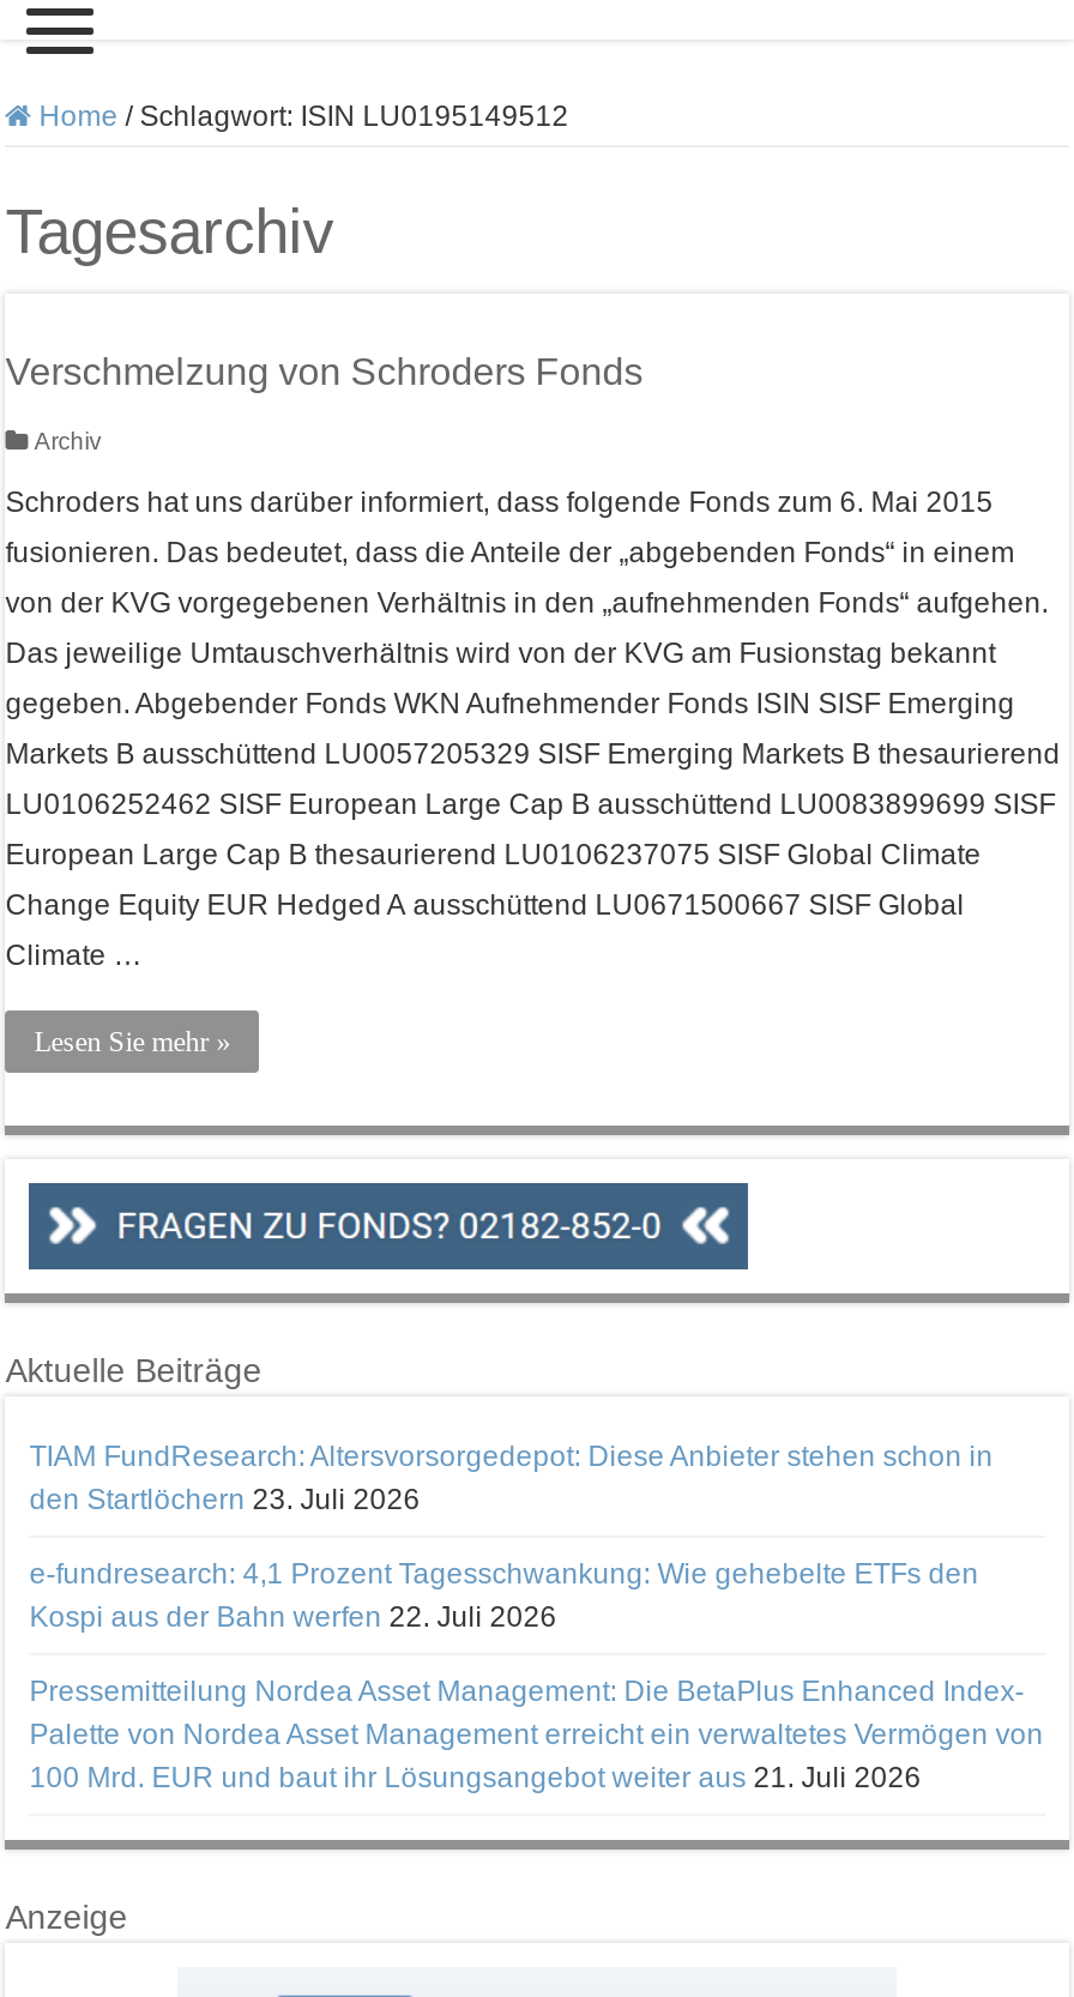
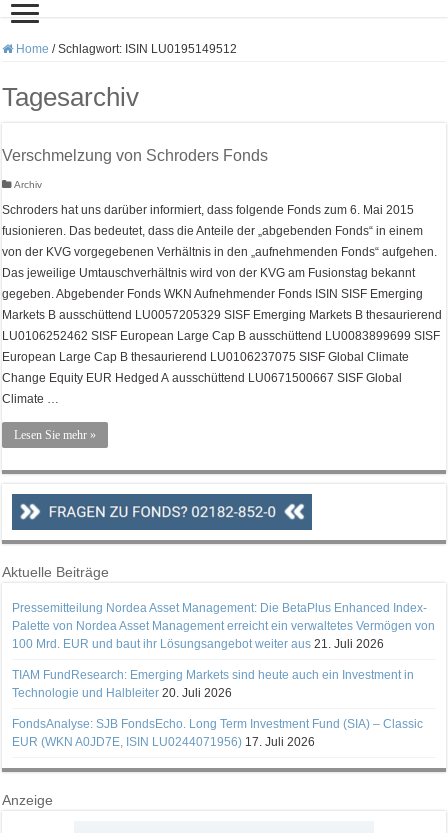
- TIAM FundResearch: Altersvorsorgedepot: Diese Anbieter stehen schon in
- den Startlöchern 23. Juli 2026
- e-fundresearch: 4,1 Prozent Tagesschwankung: Wie gehebelte ETFs den
- Kospi aus der Bahn werfen 22. Juli 2026

moved up: Pressemitteilung Nordea Asset Management: Die BetaPlus Enhanced Index- | Palette von Nordea Asset Management erreicht ein verwaltetes Vermögen von | 100 Mrd. EUR und baut ihr Lösungsangebot weiter aus 21. Juli 2026

+ TIAM FundResearch: Emerging Markets sind heute auch ein Investment in
+ Technologie und Halbleiter 20. Juli 2026
+ FondsAnalyse: SJB FondsEcho. Long Term Investment Fund (SIA) – Classic
+ EUR (WKN A0JD7E, ISIN LU0244071956) 17. Juli 2026
